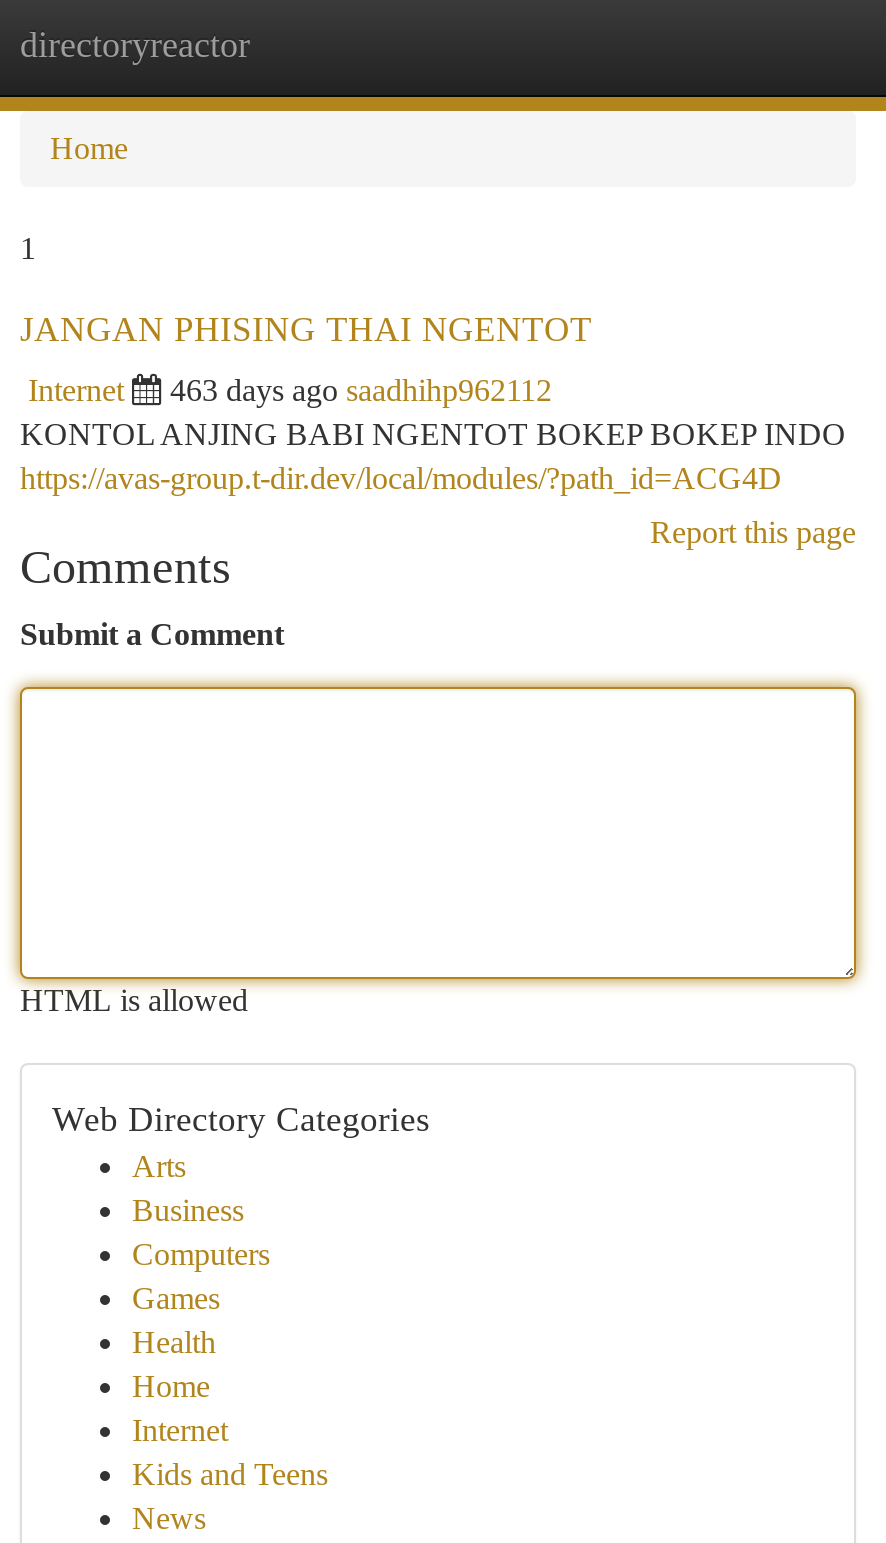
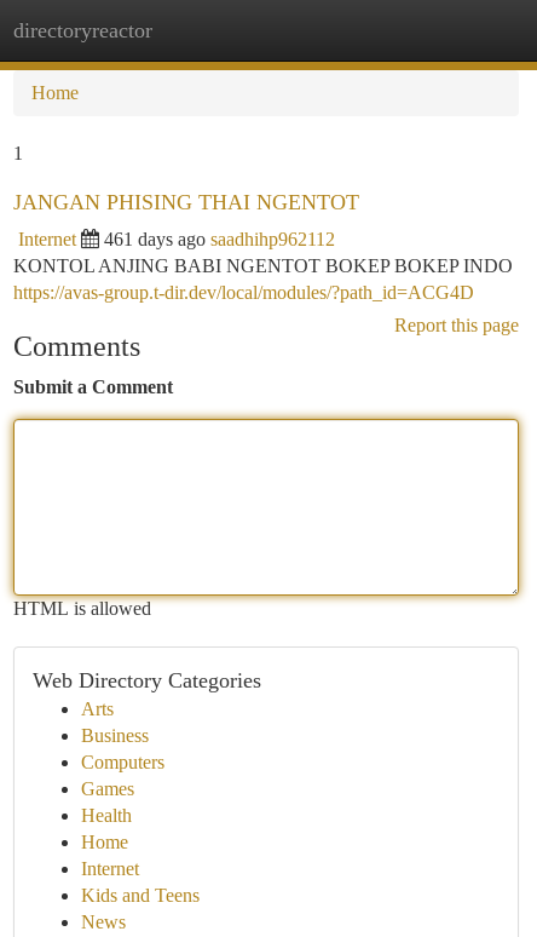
- 463 days ago saadhihp962112
+ 461 days ago saadhihp962112
